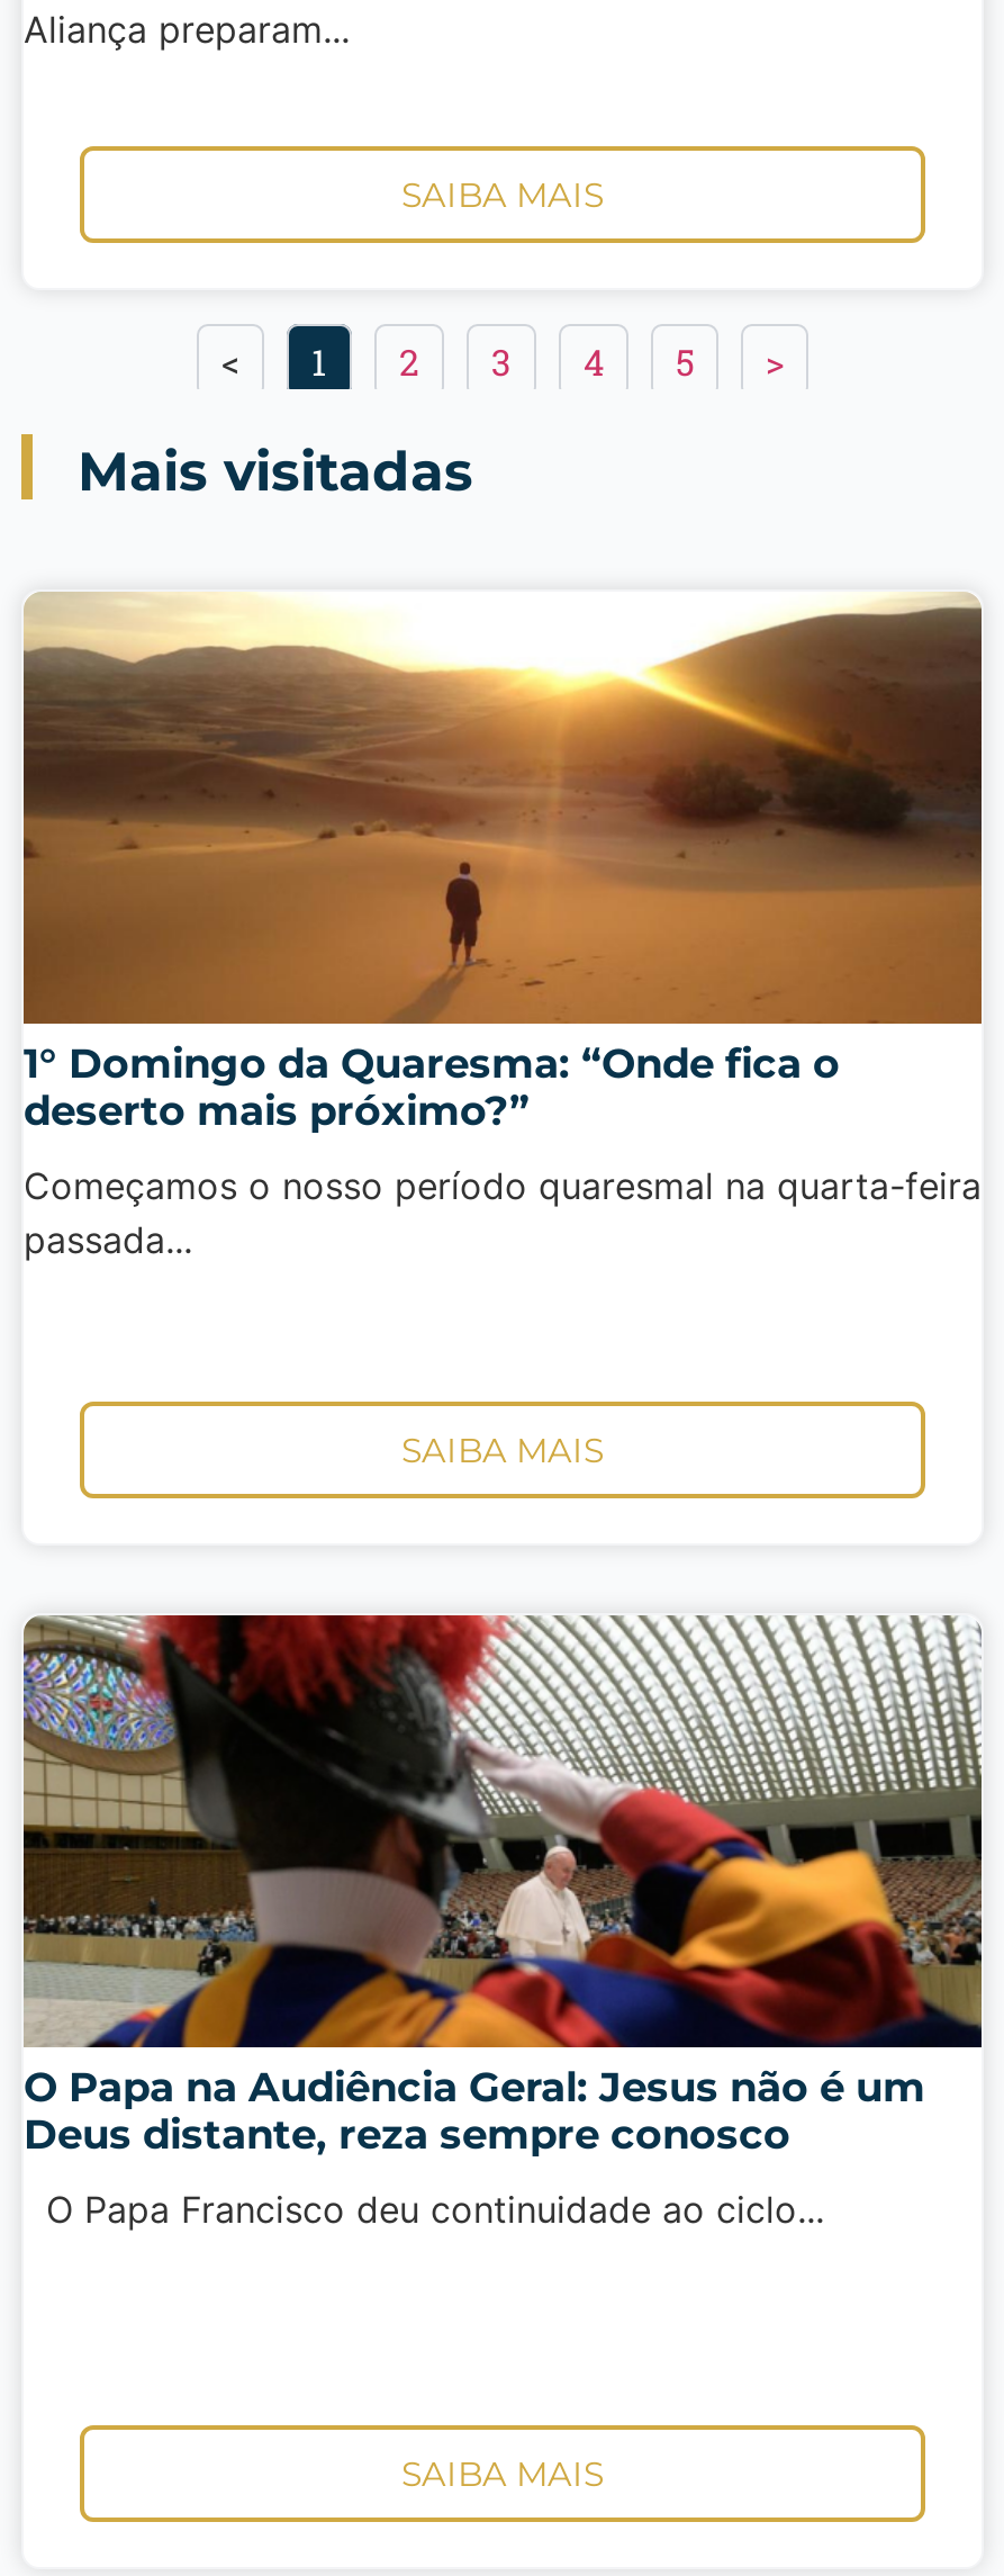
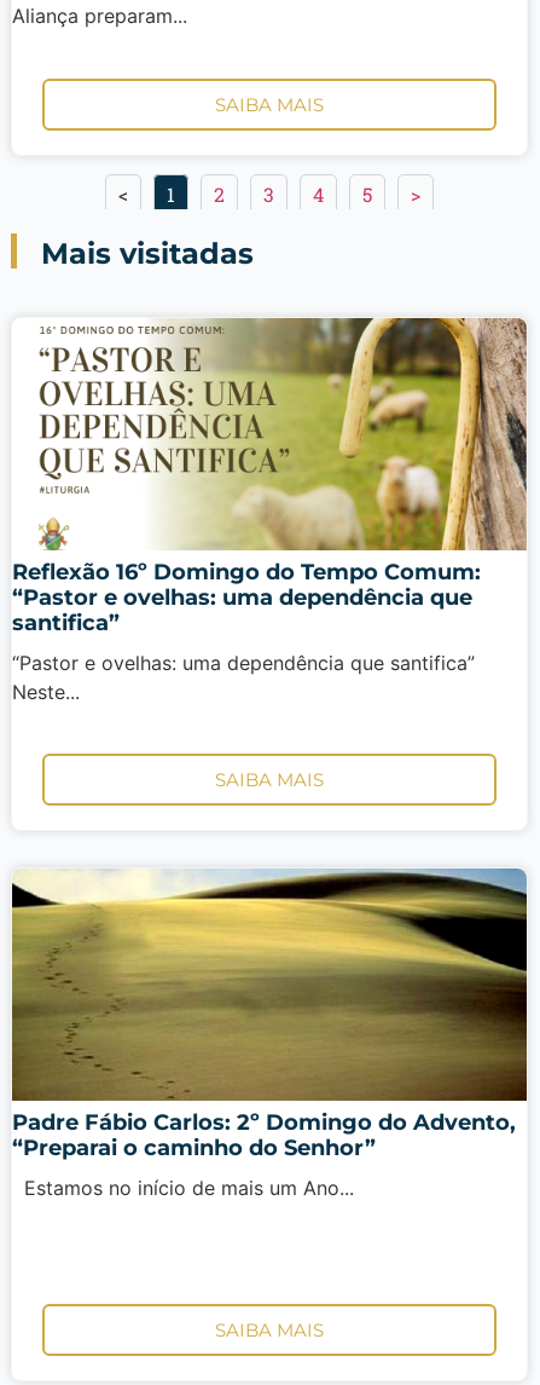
- [image]
- 1° Domingo da Quaresma: “Onde fica o
- deserto mais próximo?”
+ [image]
+ Reflexão 16º Domingo do Tempo Comum:
+ “Pastor e ovelhas: uma dependência que
+ santifica”

- Começamos o nosso período quaresmal na quarta-feira
- passada...
+ “Pastor e ovelhas: uma dependência que santifica”
+ Neste...

- [image]
- O Papa na Audiência Geral: Jesus não é um
- Deus distante, reza sempre conosco
+ [image]
+ Padre Fábio Carlos: 2º Domingo do Advento,
+ “Preparai o caminho do Senhor”

- O Papa Francisco deu continuidade ao ciclo...
+ Estamos no início de mais um Ano...
